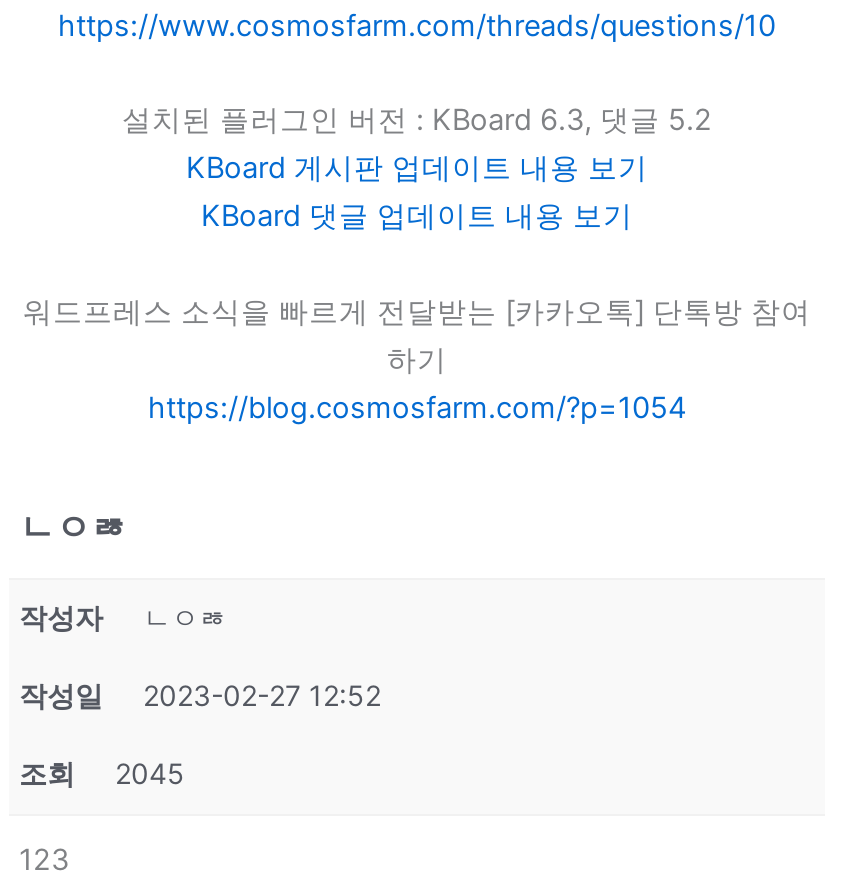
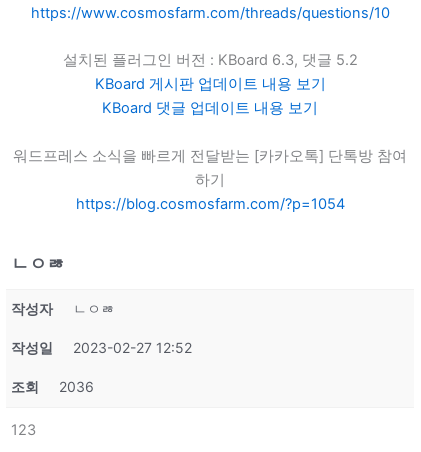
- 조회 2045
+ 조회 2036
